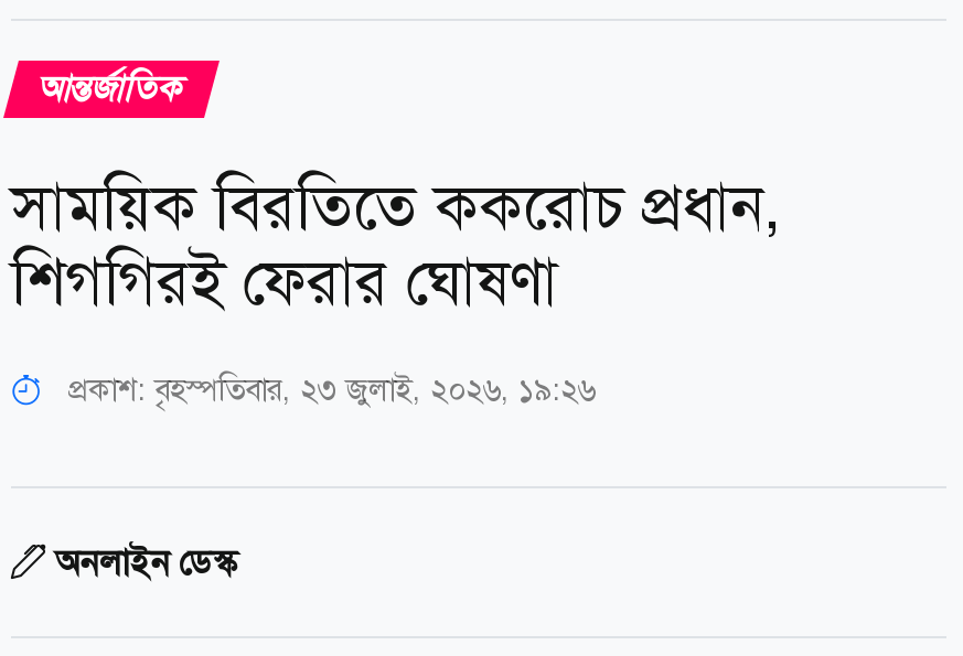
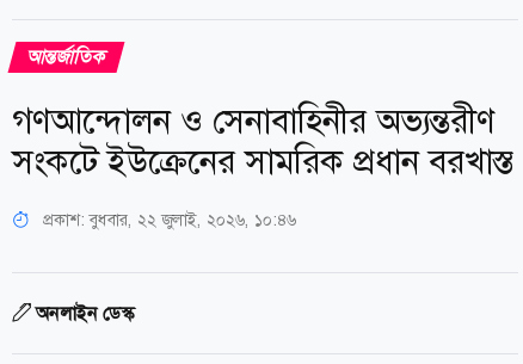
- সাময়িক বিরতিতে ককরোচ প্রধান,
- শিগগিরই ফেরার ঘোষণা
+ গণআন্দোলন ও সেনাবাহিনীর অভ্যন্তরীণ
+ সংকটে ইউক্রেনের সামরিক প্রধান বরখাস্ত

- প্রকাশ: বৃহস্পতিবার, ২৩ জুলাই, ২০২৬, ১৯:২৬
+ প্রকাশ: বুধবার, ২২ জুলাই, ২০২৬, ১০:৪৬
